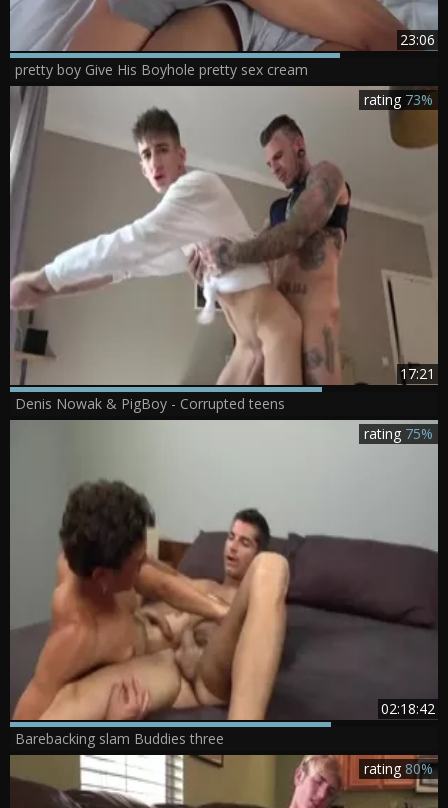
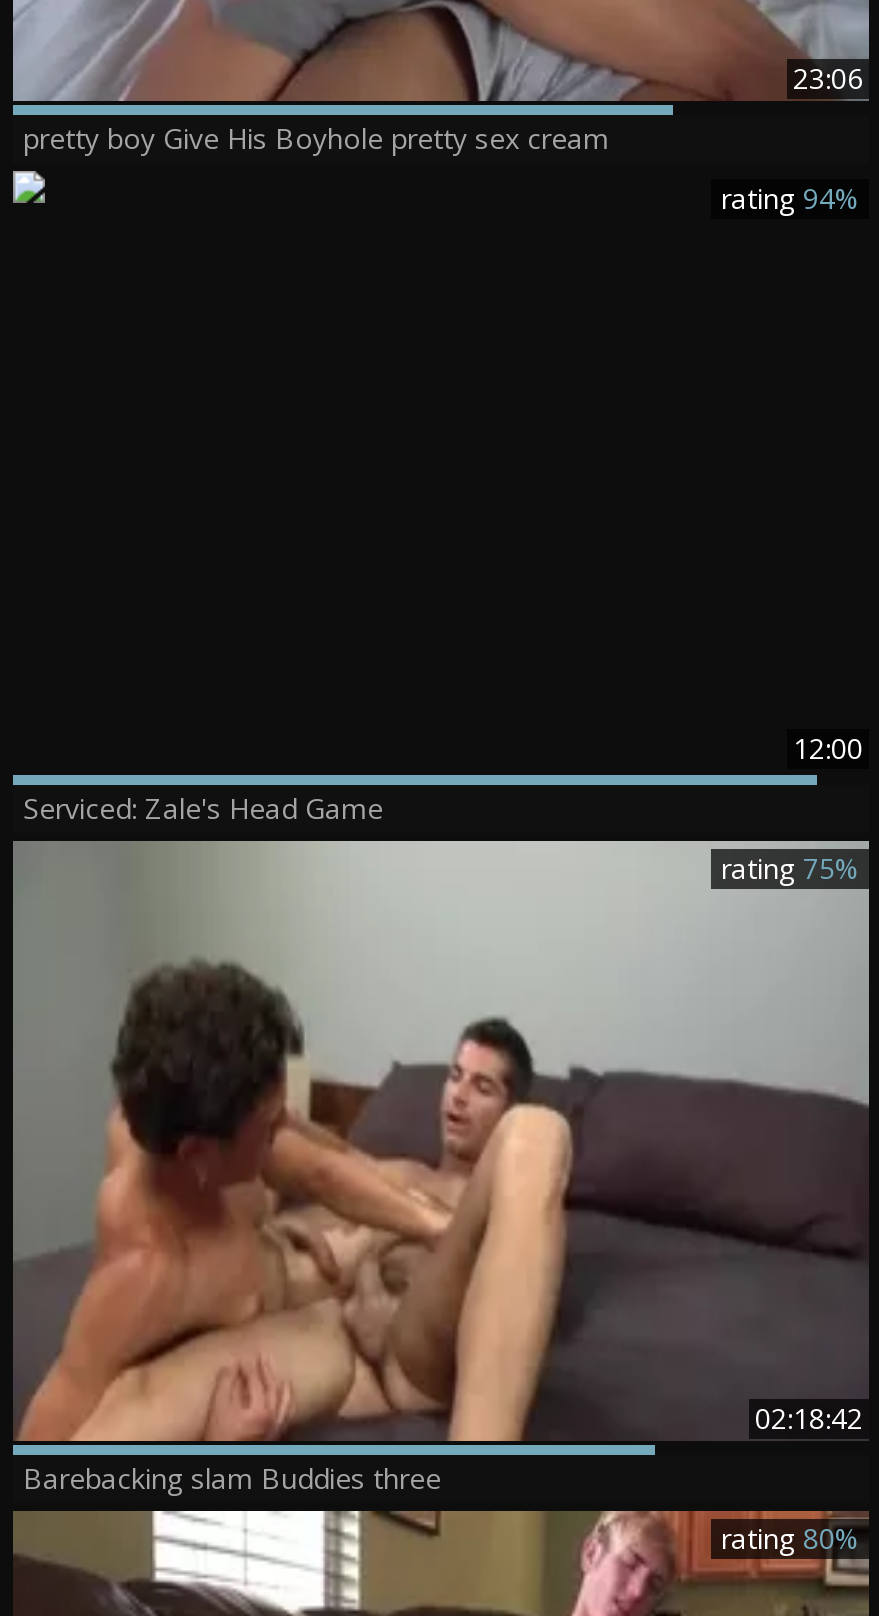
- [image]

- rating 73%
+ rating 94%

- 17:21
+ 12:00

- Denis Nowak & PigBoy - Corrupted teens
+ Serviced: Zale's Head Game
